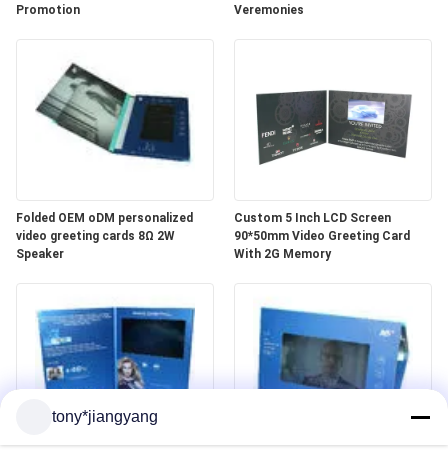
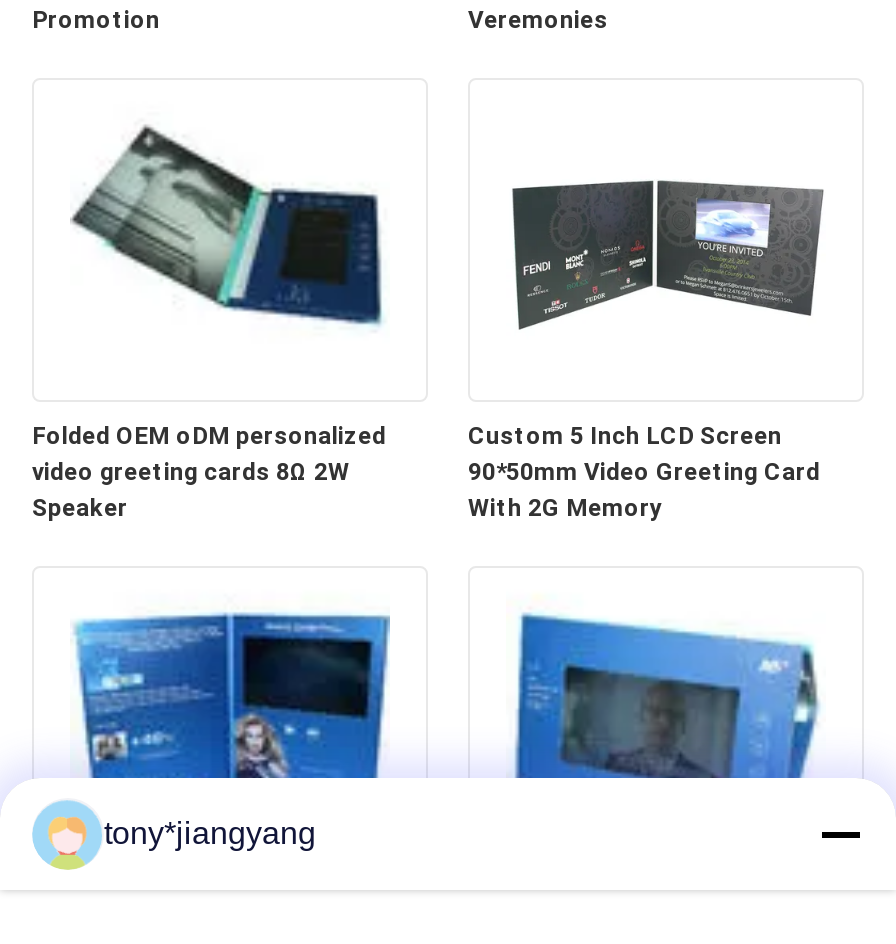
+ [image]
